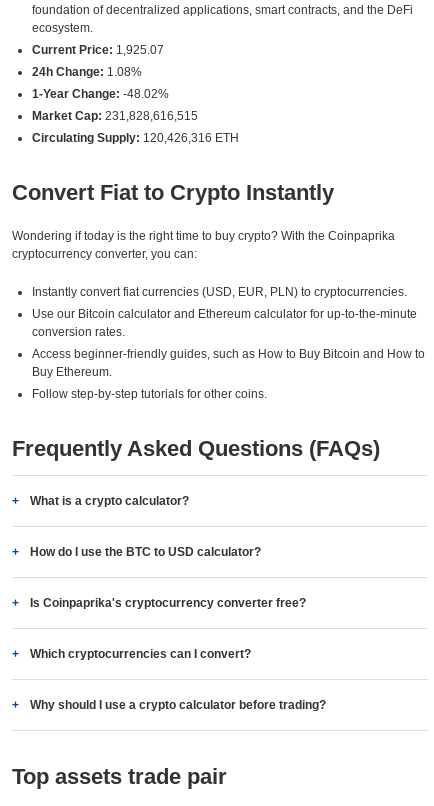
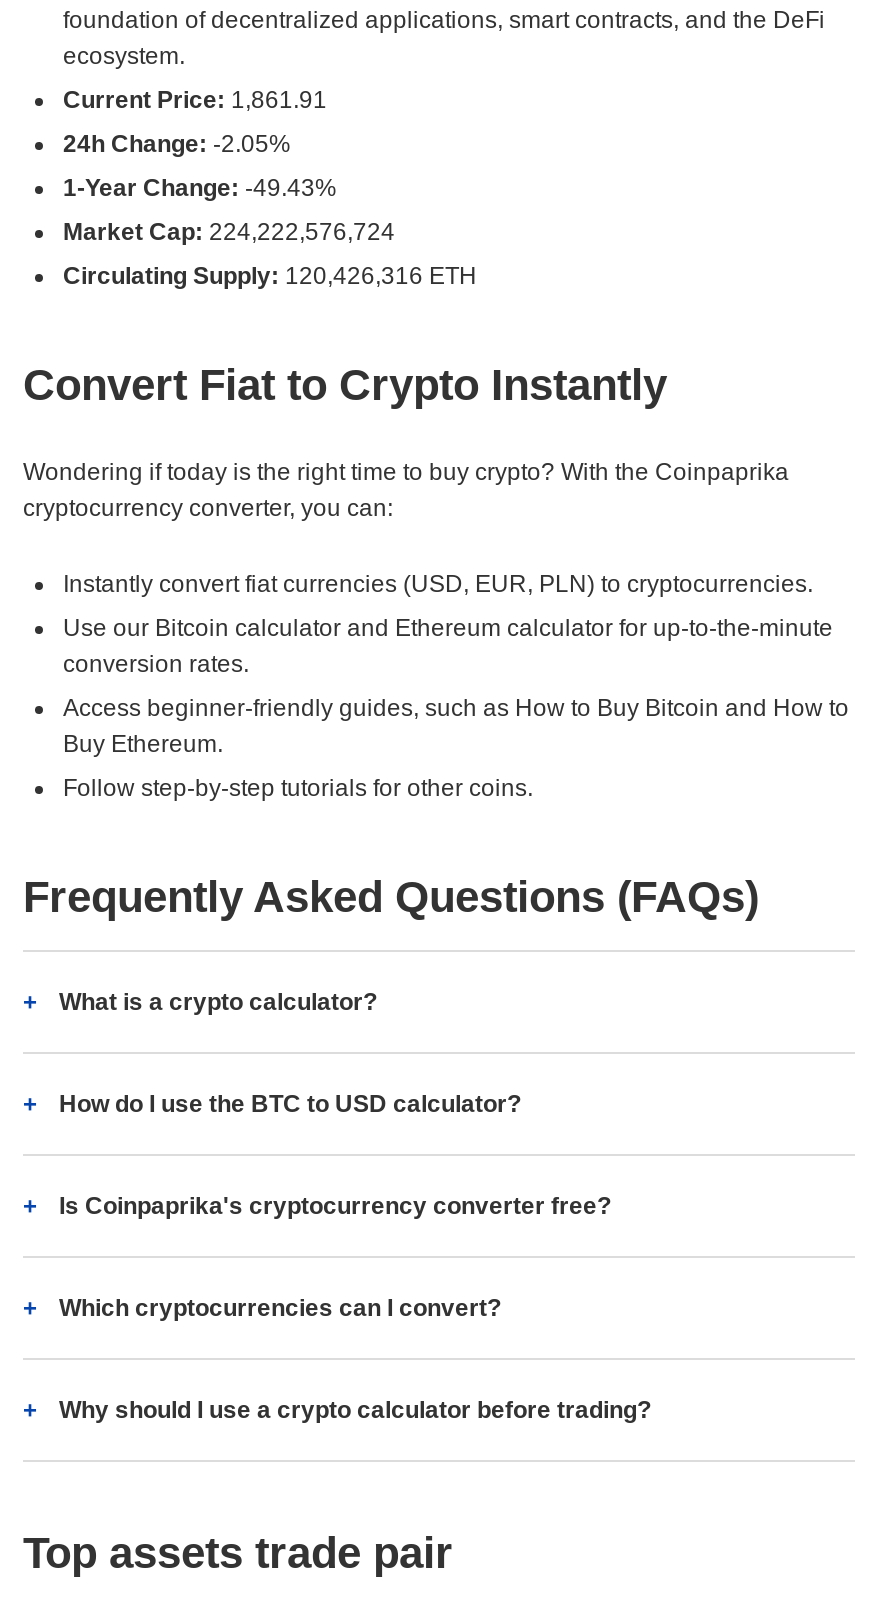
- Current Price: 1,925.07
+ Current Price: 1,861.91

- 24h Change: 1.08%
+ 24h Change: -2.05%

- 1-Year Change: -48.02%
+ 1-Year Change: -49.43%

- Market Cap: 231,828,616,515
+ Market Cap: 224,222,576,724
